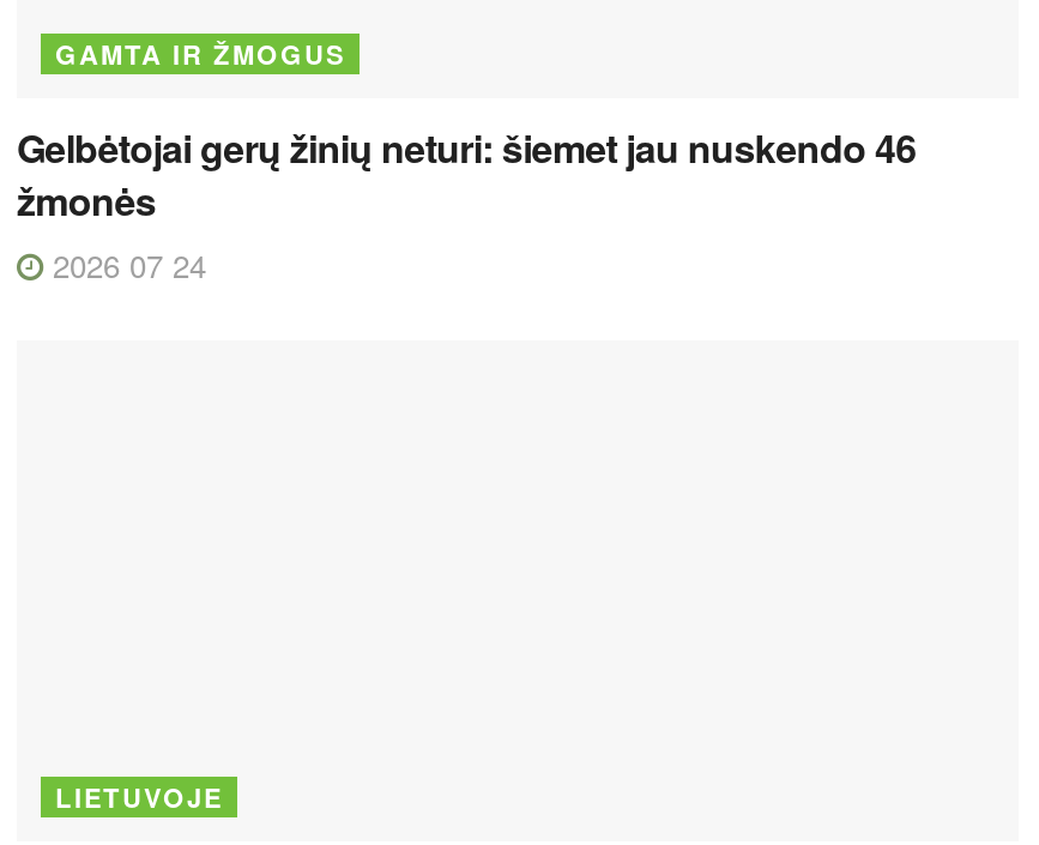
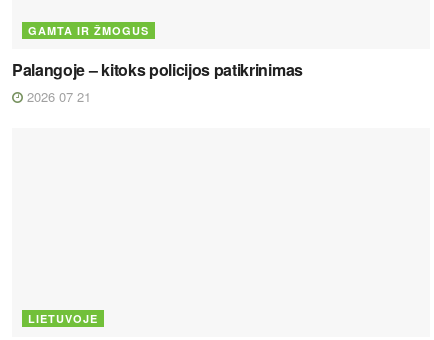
- Gelbėtojai gerų žinių neturi: šiemet jau nuskendo 46
- žmonės
- 2026 07 24
+ Palangoje – kitoks policijos patikrinimas
+ 2026 07 21
